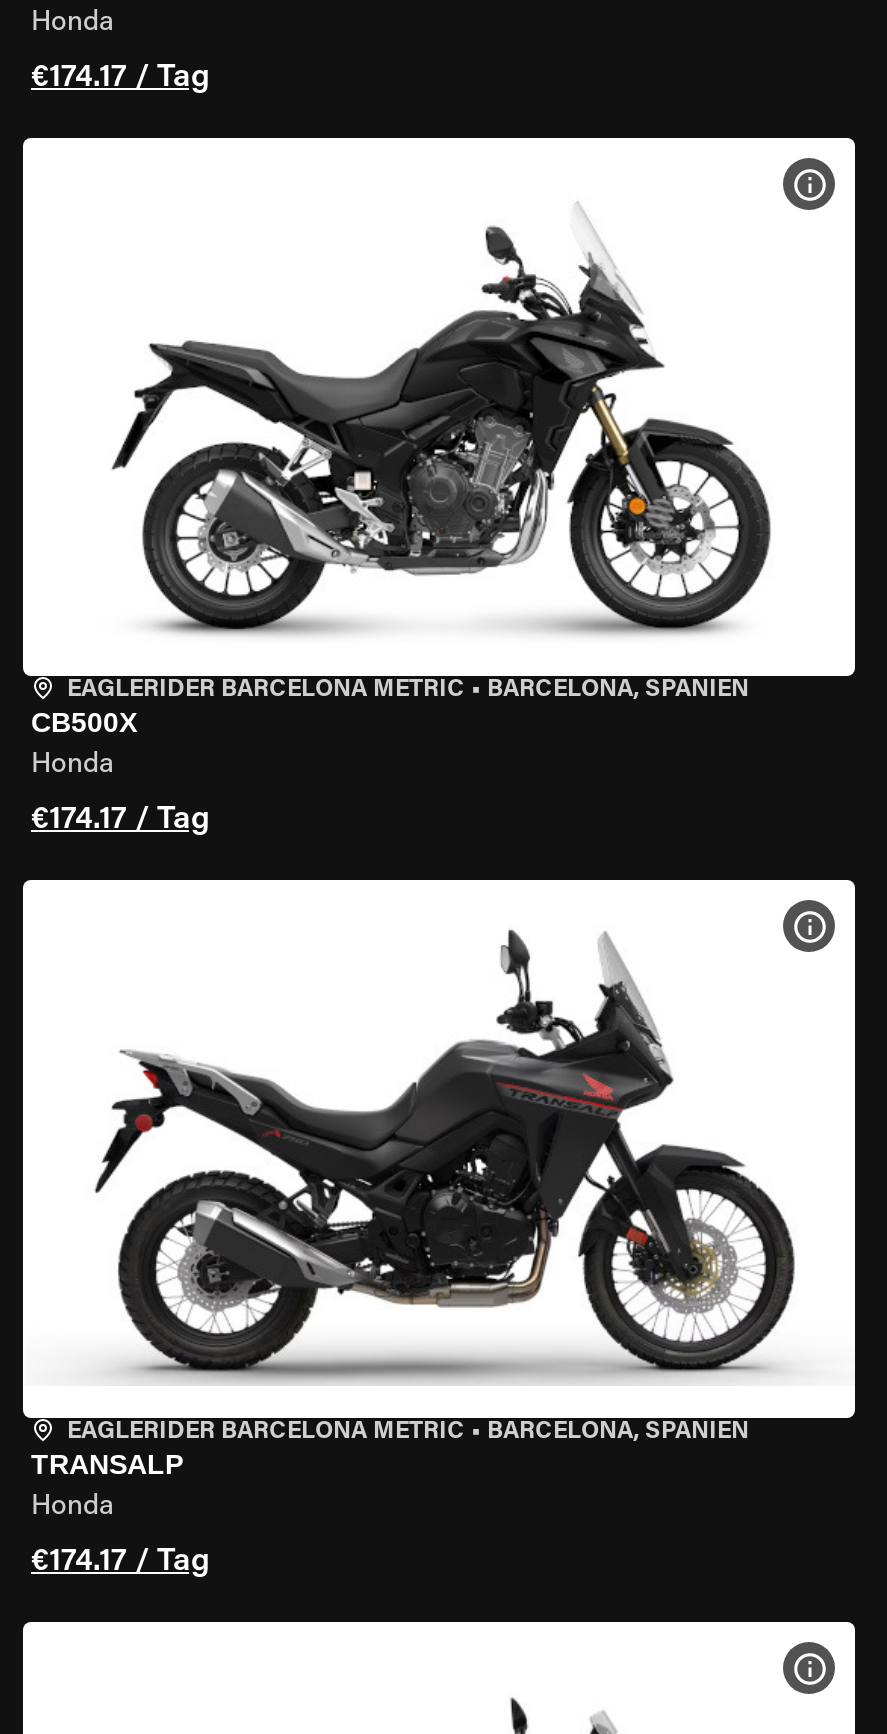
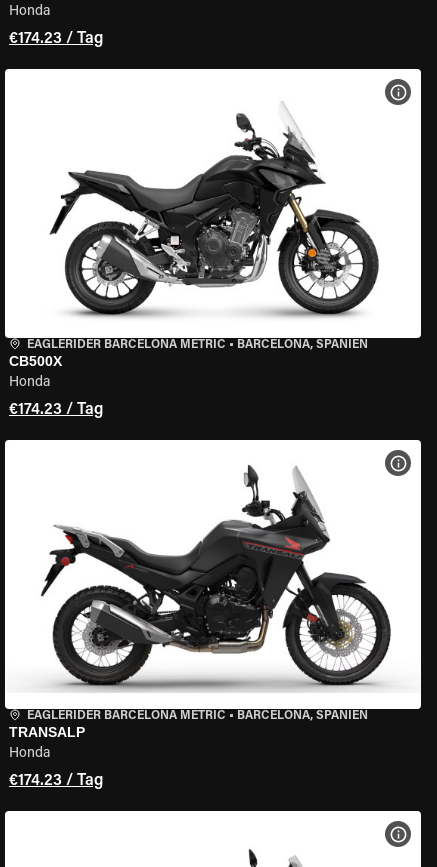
- €174.17 / Tag
+ €174.23 / Tag

- €174.17 / Tag
+ €174.23 / Tag

- €174.17 / Tag
+ €174.23 / Tag
